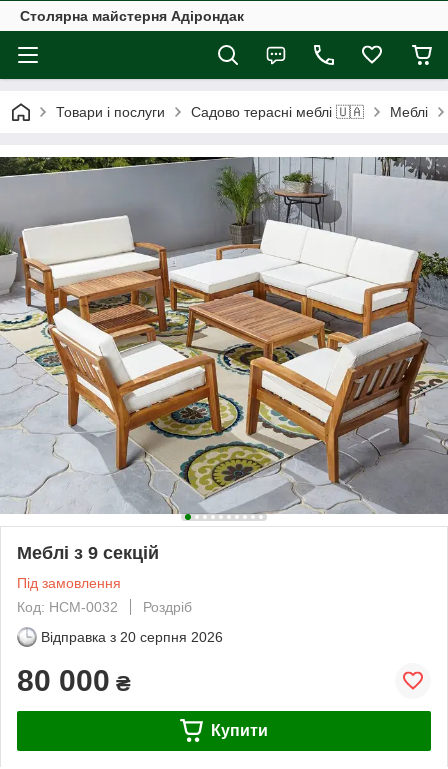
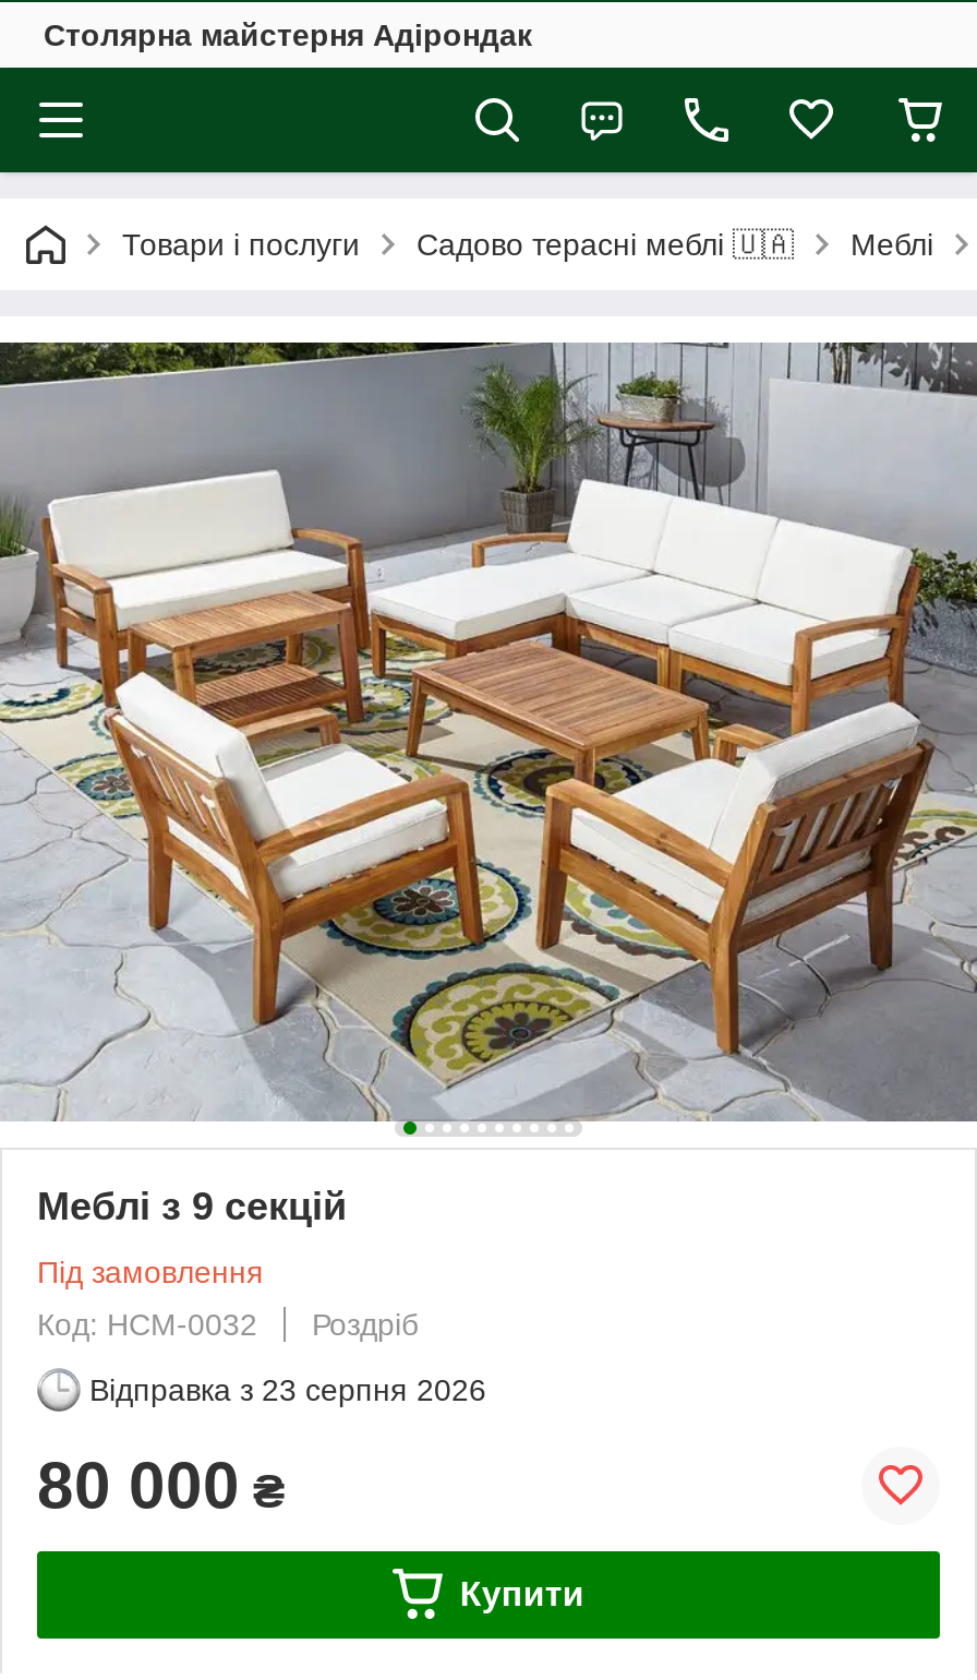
- Відправка з 20 серпня 2026
+ Відправка з 23 серпня 2026
